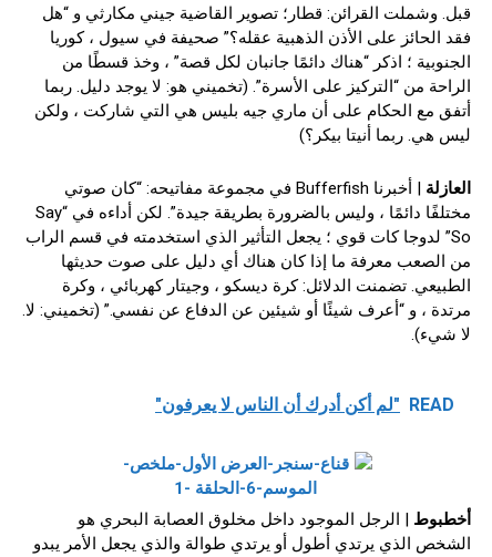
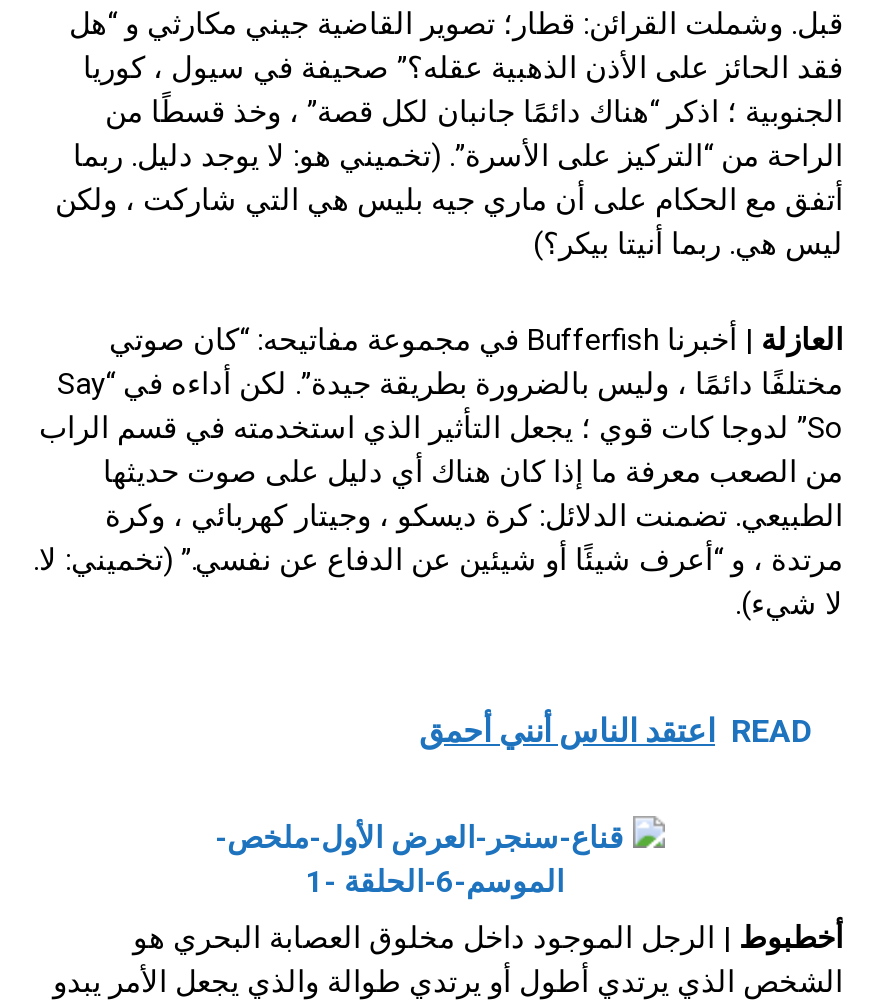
- READ "لم أكن أدرك أن الناس لا يعرفون"
+ READ اعتقد الناس أنني أحمق
